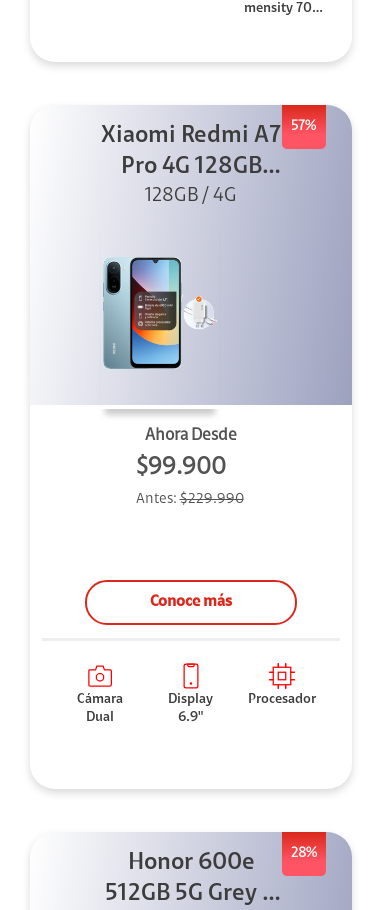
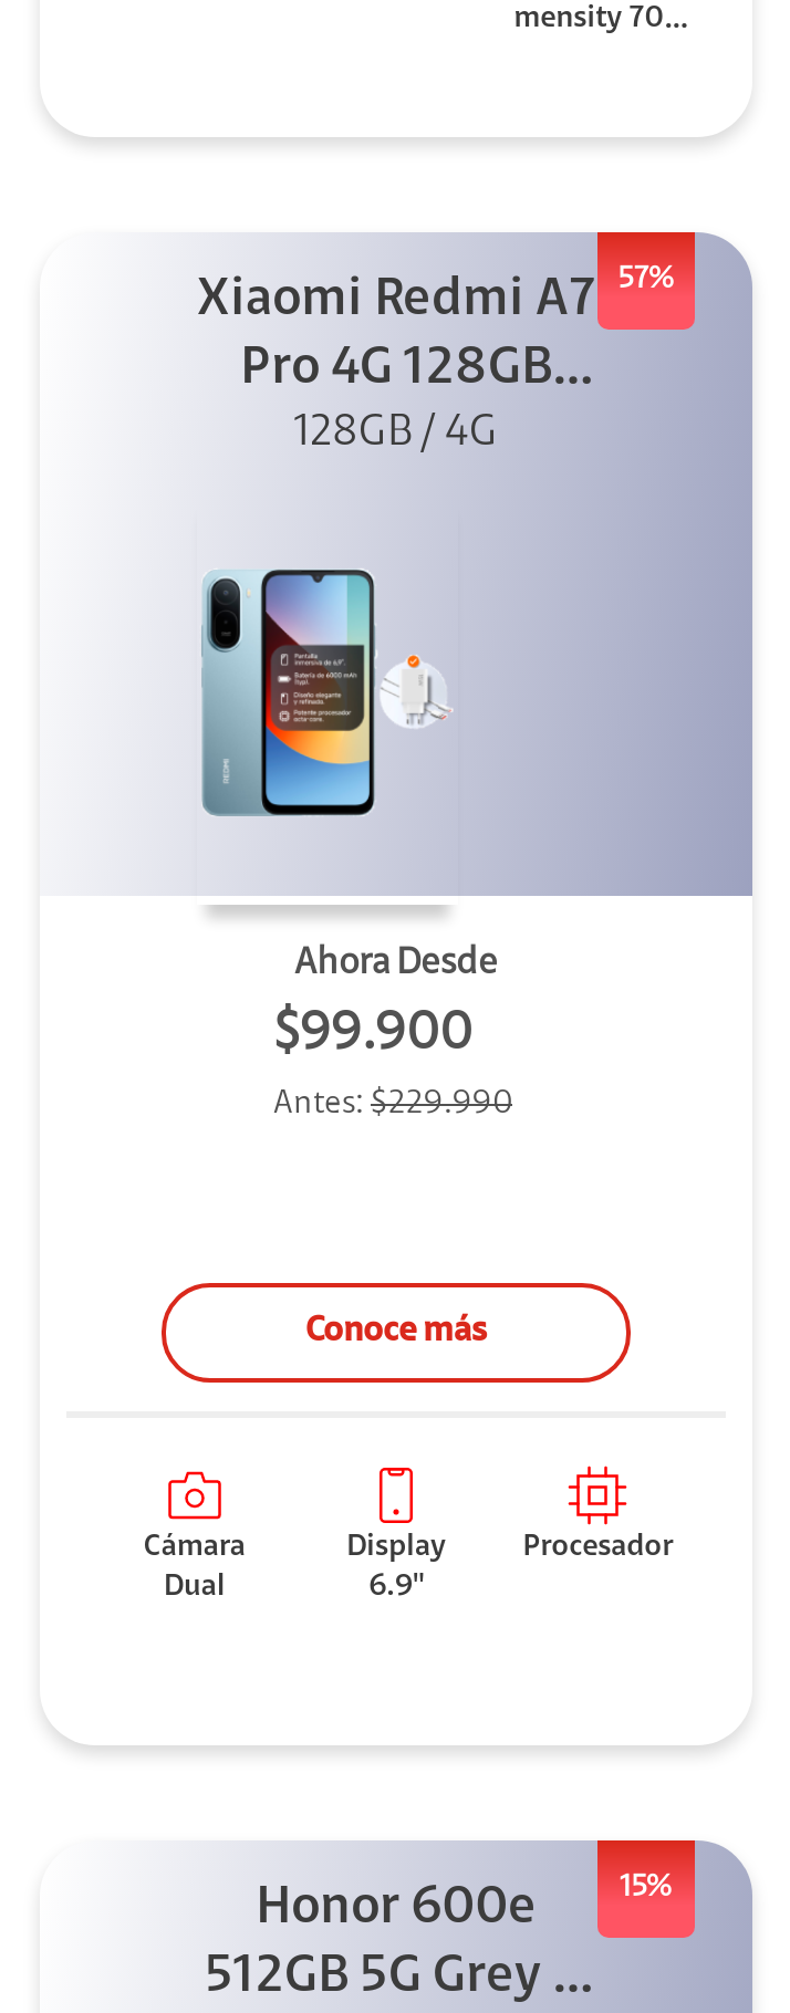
- 28%
+ 15%
